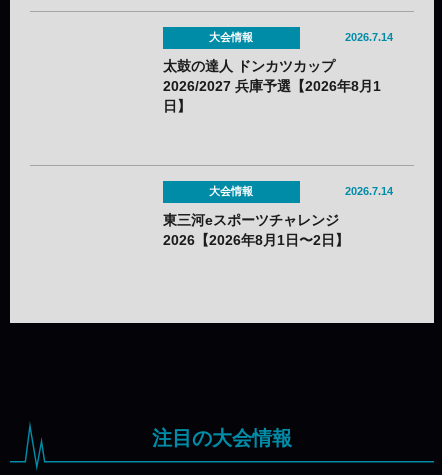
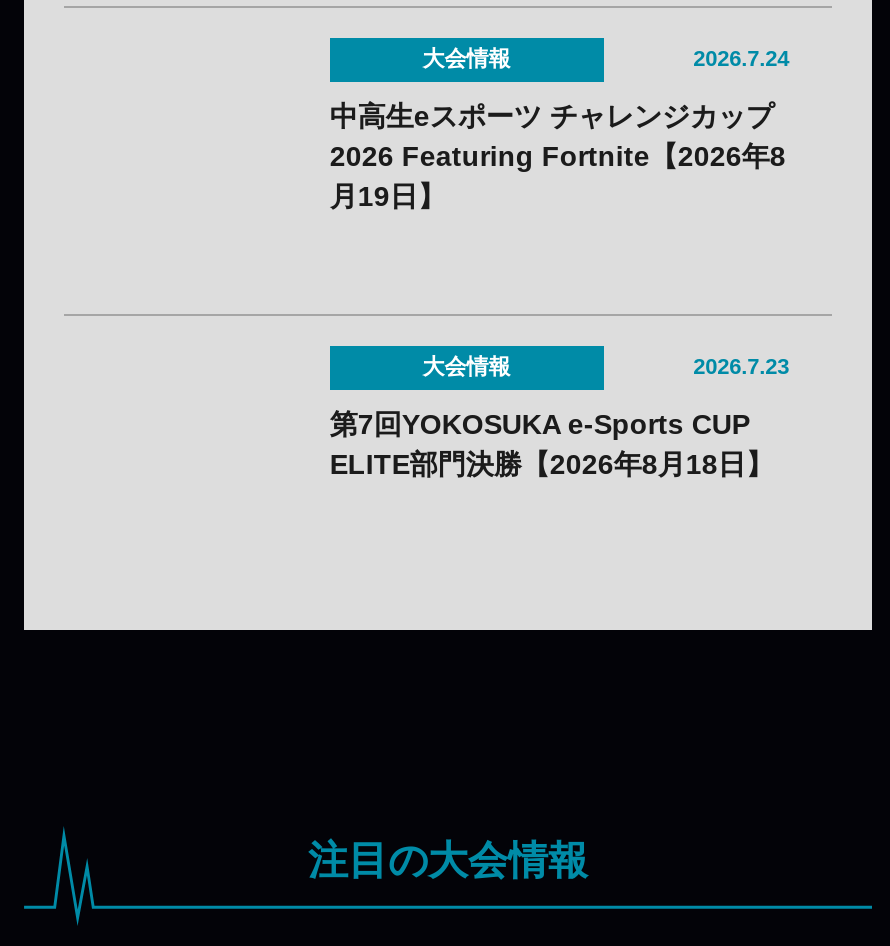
- 2026.7.14
+ 2026.7.24

- 太鼓の達人 ドンカツカップ
- 2026/2027 兵庫予選【2026年8月1
- 日】
+ 中高生eスポーツ チャレンジカップ
+ 2026 Featuring Fortnite【2026年8
+ 月19日】

- 2026.7.14
+ 2026.7.23

- 東三河eスポーツチャレンジ
- 2026【2026年8月1日〜2日】
+ 第7回YOKOSUKA e-Sports CUP
+ ELITE部門決勝【2026年8月18日】
